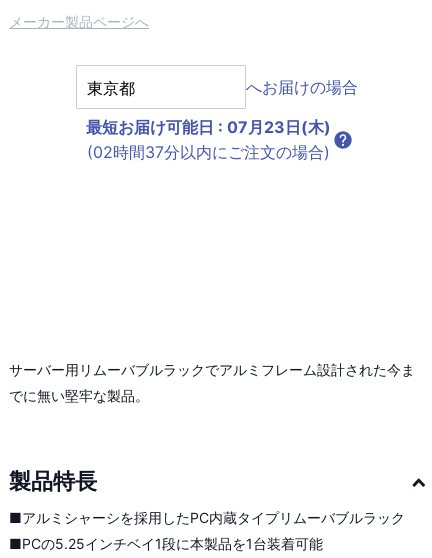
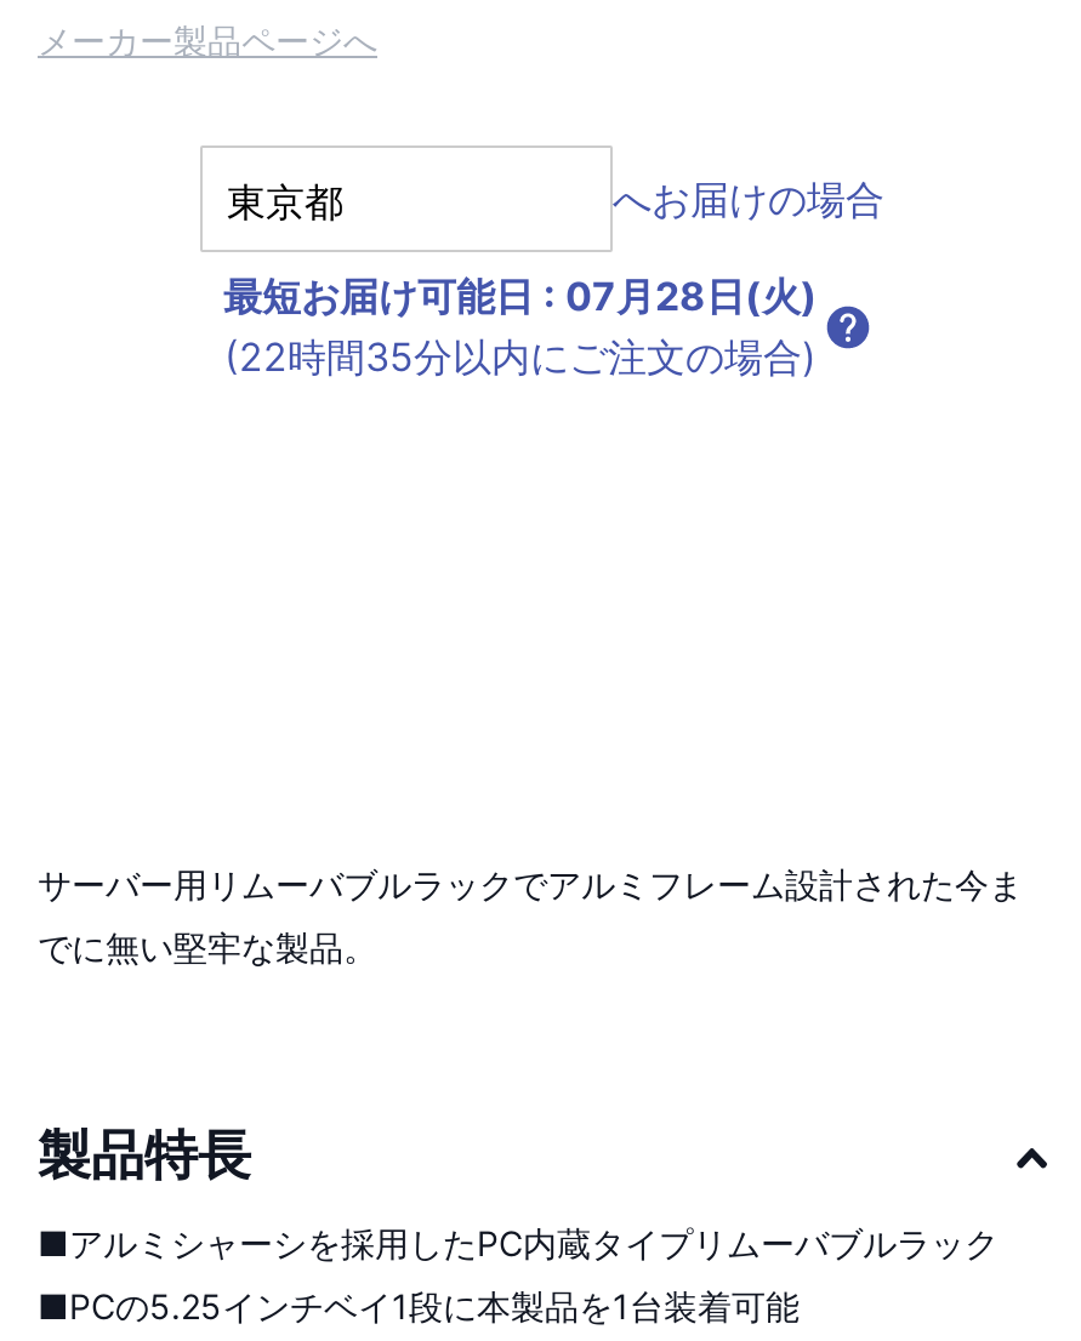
- 最短お届け可能日: 07月23日(木)
+ 最短お届け可能日: 07月28日(火)

- (02時間37分以内にご注文の場合)
+ (22時間35分以内にご注文の場合)
